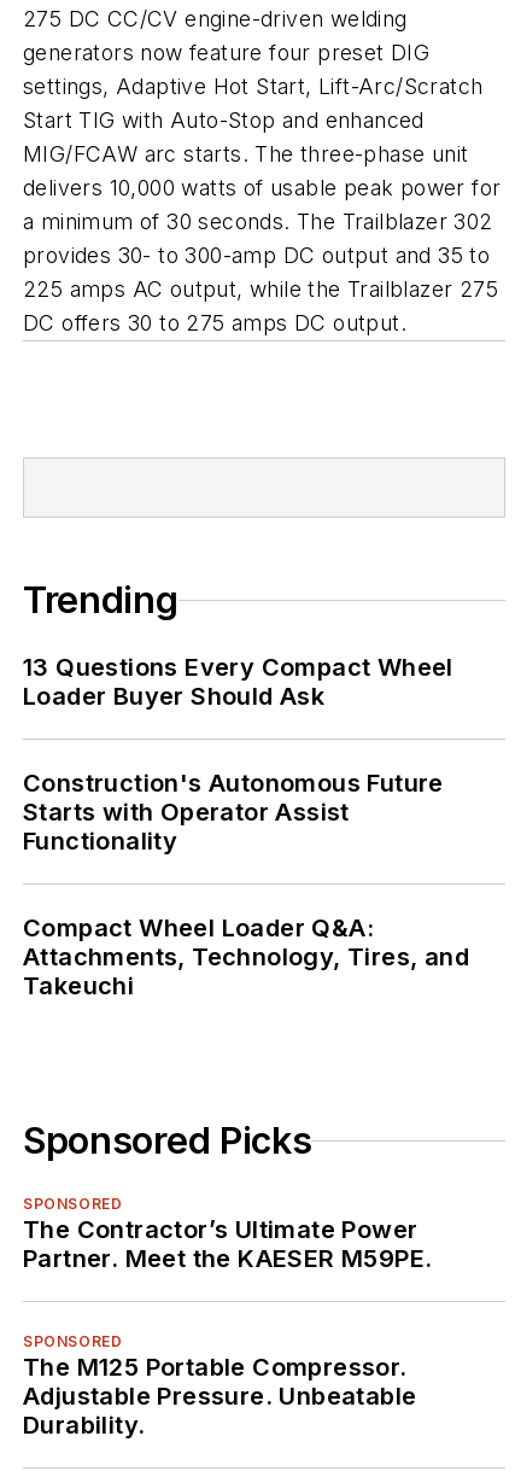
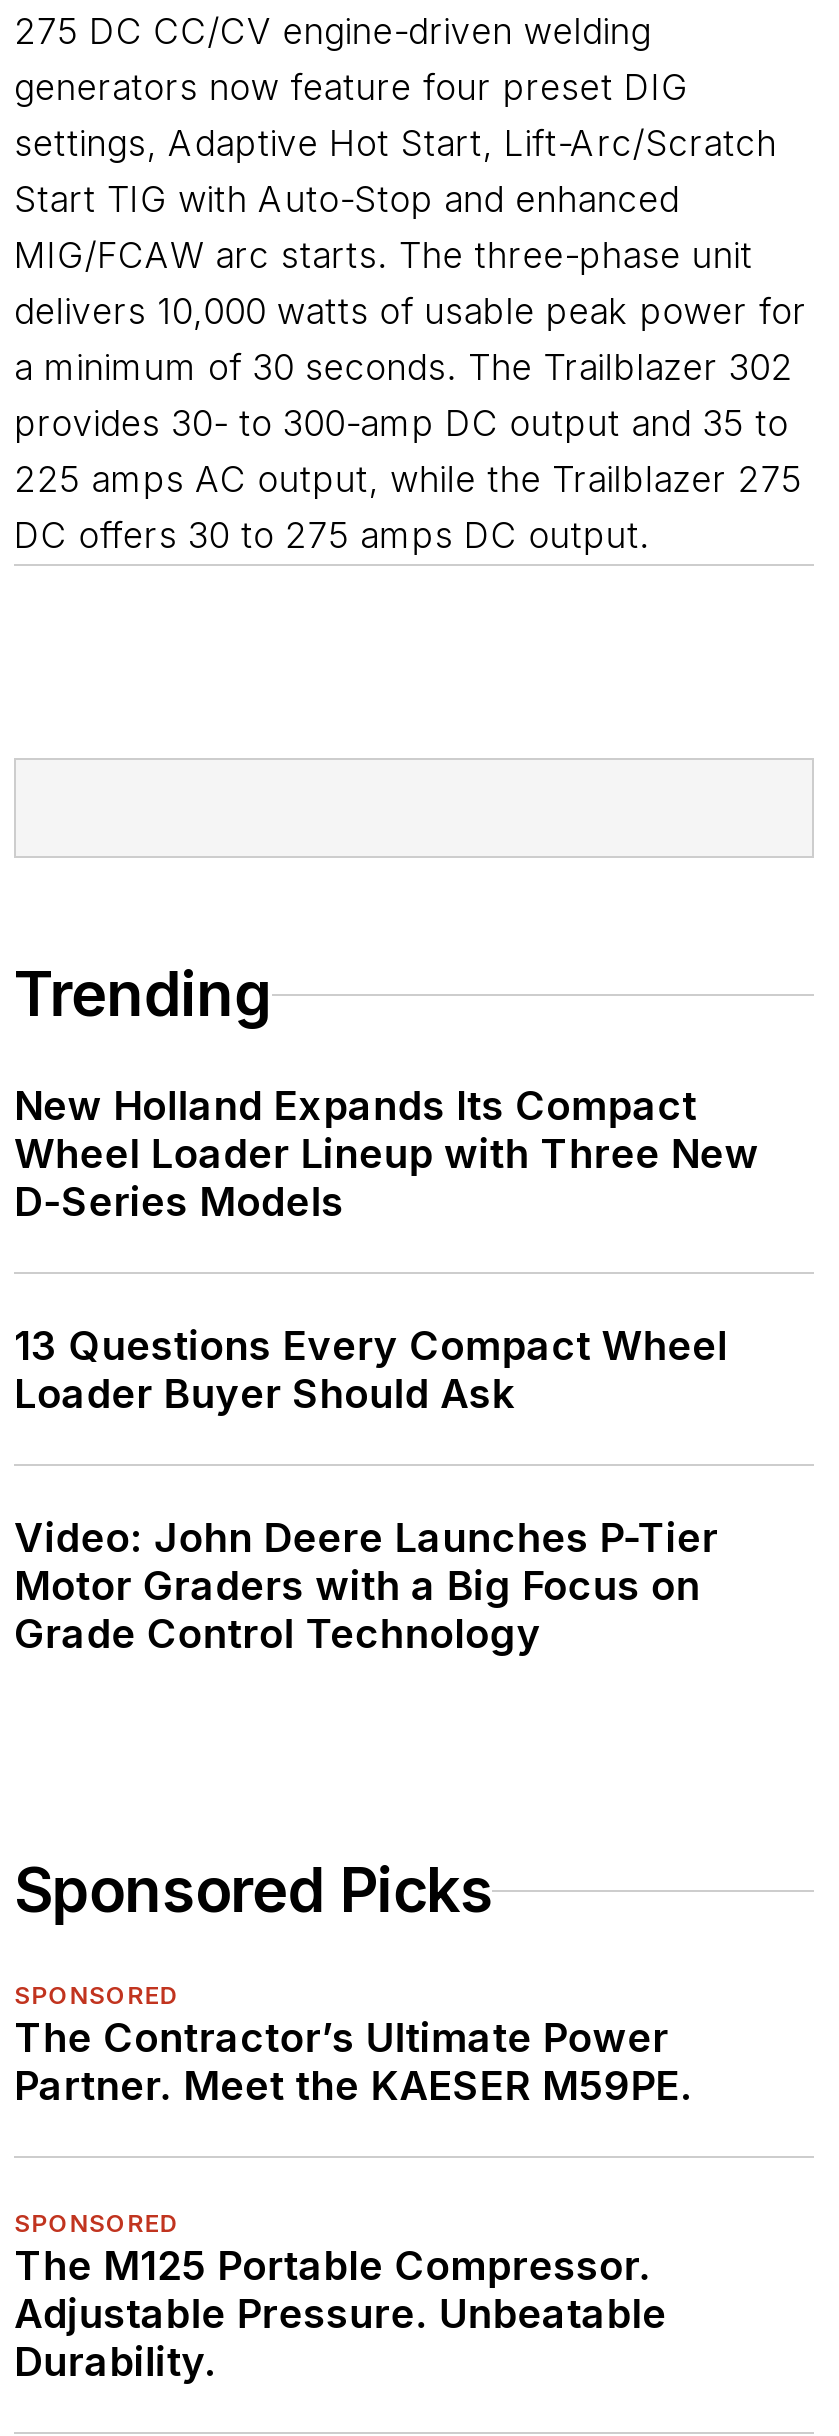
+ New Holland Expands Its Compact
+ Wheel Loader Lineup with Three New
+ D-Series Models

moved down: 13 Questions Every Compact Wheel | Loader Buyer Should Ask

- Construction's Autonomous Future
- Starts with Operator Assist
- Functionality
- Compact Wheel Loader Q&A:
- Attachments, Technology, Tires, and
- Takeuchi
+ Video: John Deere Launches P-Tier
+ Motor Graders with a Big Focus on
+ Grade Control Technology
